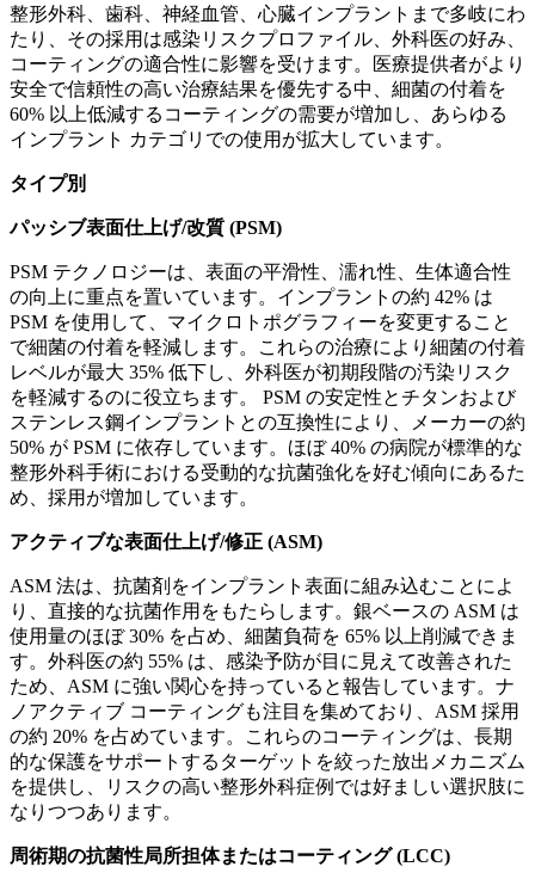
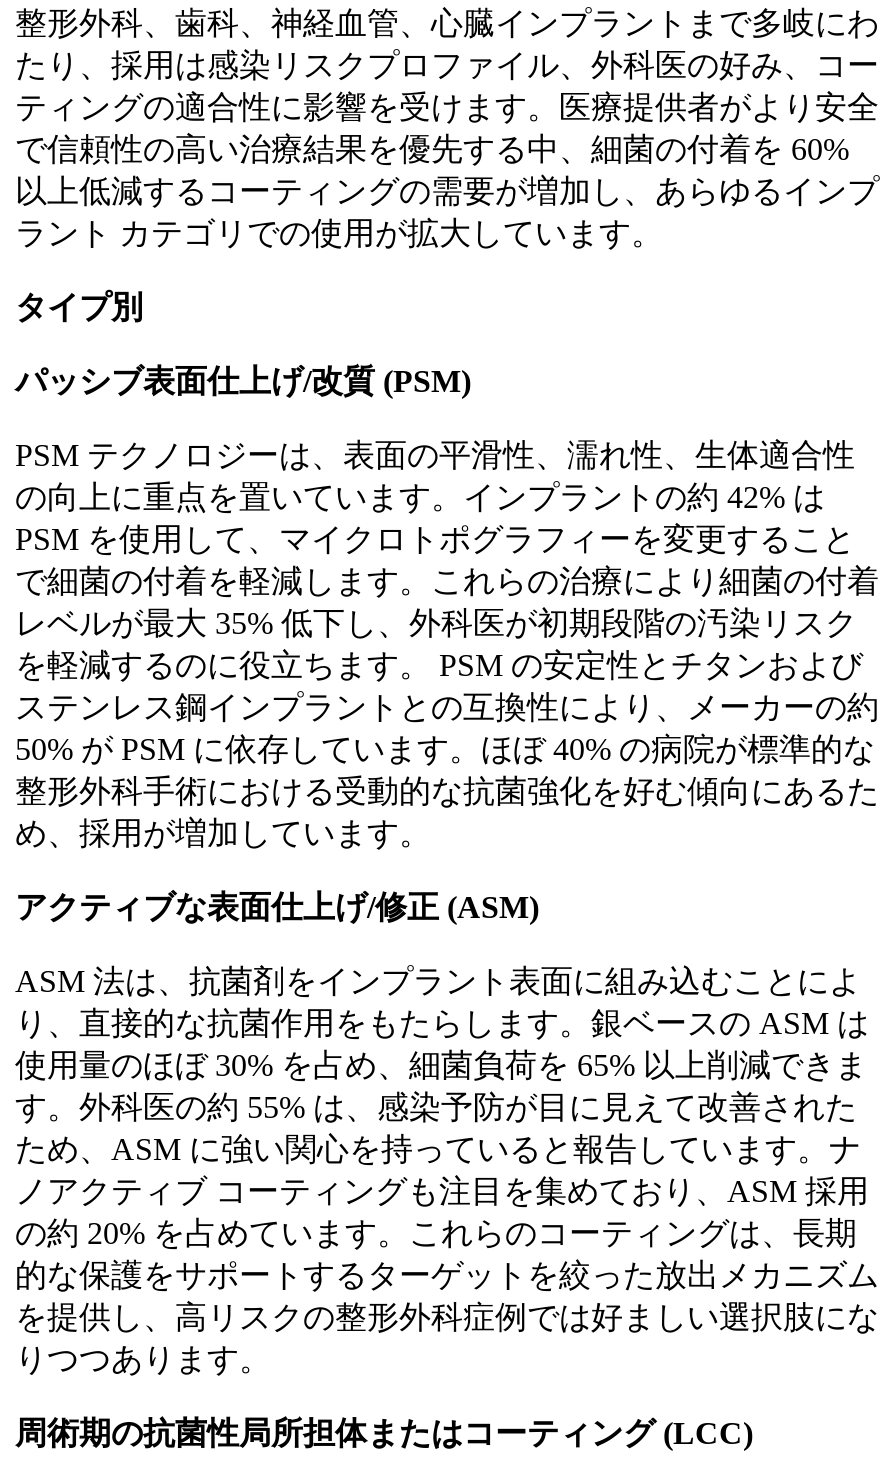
- たり、その採用は感染リスクプロファイル、外科医の好み、
- コーティングの適合性に影響を受けます。医療提供者がより
- 安全で信頼性の高い治療結果を優先する中、細菌の付着を
- 60% 以上低減するコーティングの需要が増加し、あらゆる
- インプラント カテゴリでの使用が拡大しています。
+ たり、採用は感染リスクプロファイル、外科医の好み、コー
+ ティングの適合性に影響を受けます。医療提供者がより安全
+ で信頼性の高い治療結果を優先する中、細菌の付着を 60%
+ 以上低減するコーティングの需要が増加し、あらゆるインプ
+ ラント カテゴリでの使用が拡大しています。

- を提供し、リスクの高い整形外科症例では好ましい選択肢に
- なりつつあります。
+ を提供し、高リスクの整形外科症例では好ましい選択肢にな
+ りつつあります。
